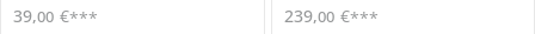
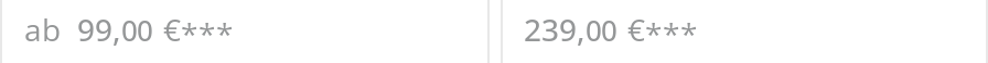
- 39,00 €***
+ ab 99,00 €***
